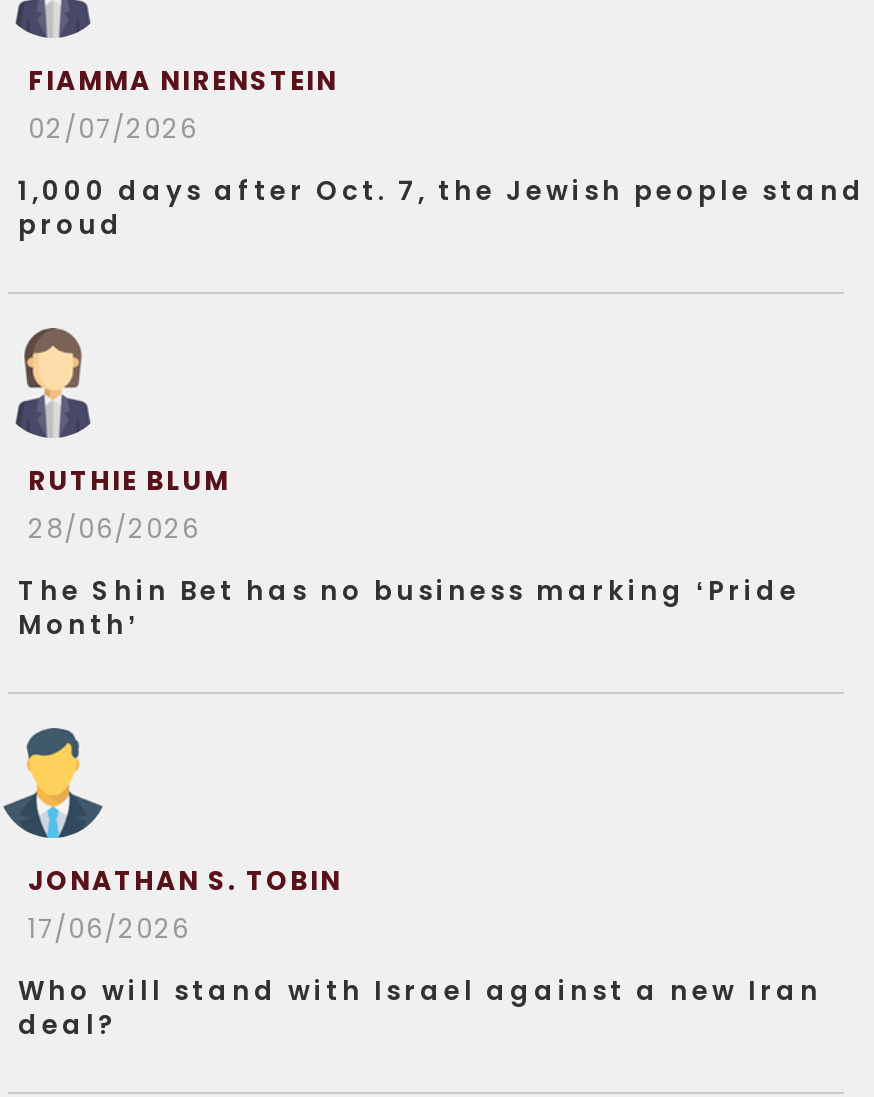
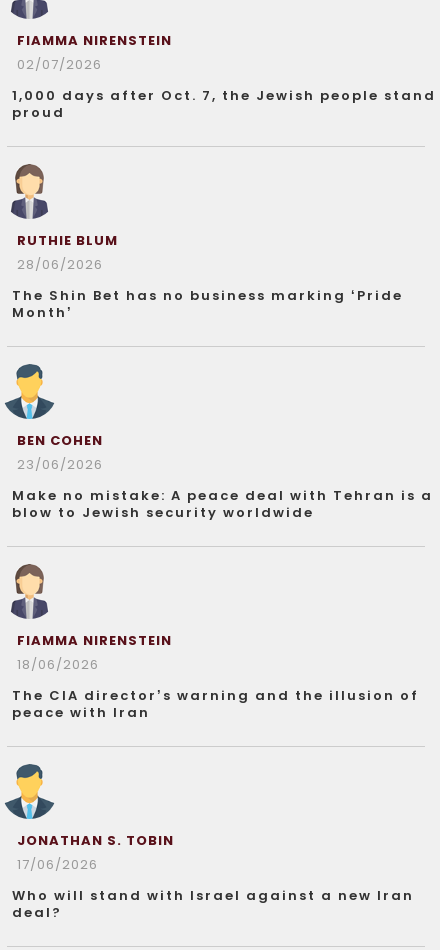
+ BEN COHEN
+ 23/06/2026
+ Make no mistake: A peace deal with Tehran is a
+ blow to Jewish security worldwide

+ FIAMMA NIRENSTEIN
+ 18/06/2026
+ The CIA director’s warning and the illusion of
+ peace with Iran
